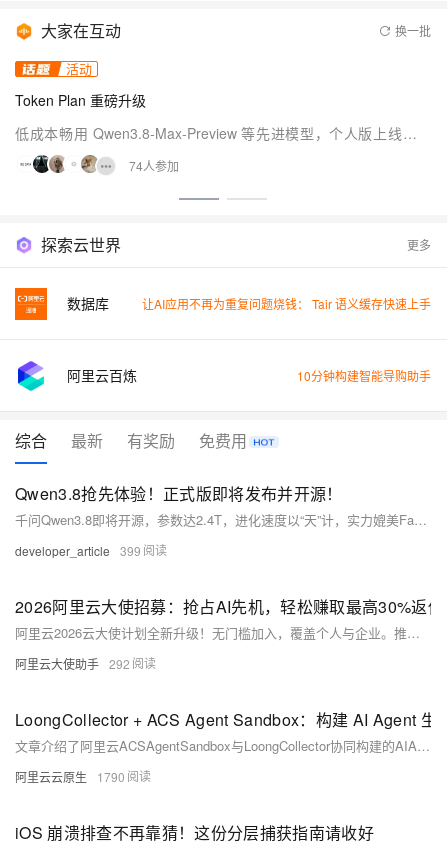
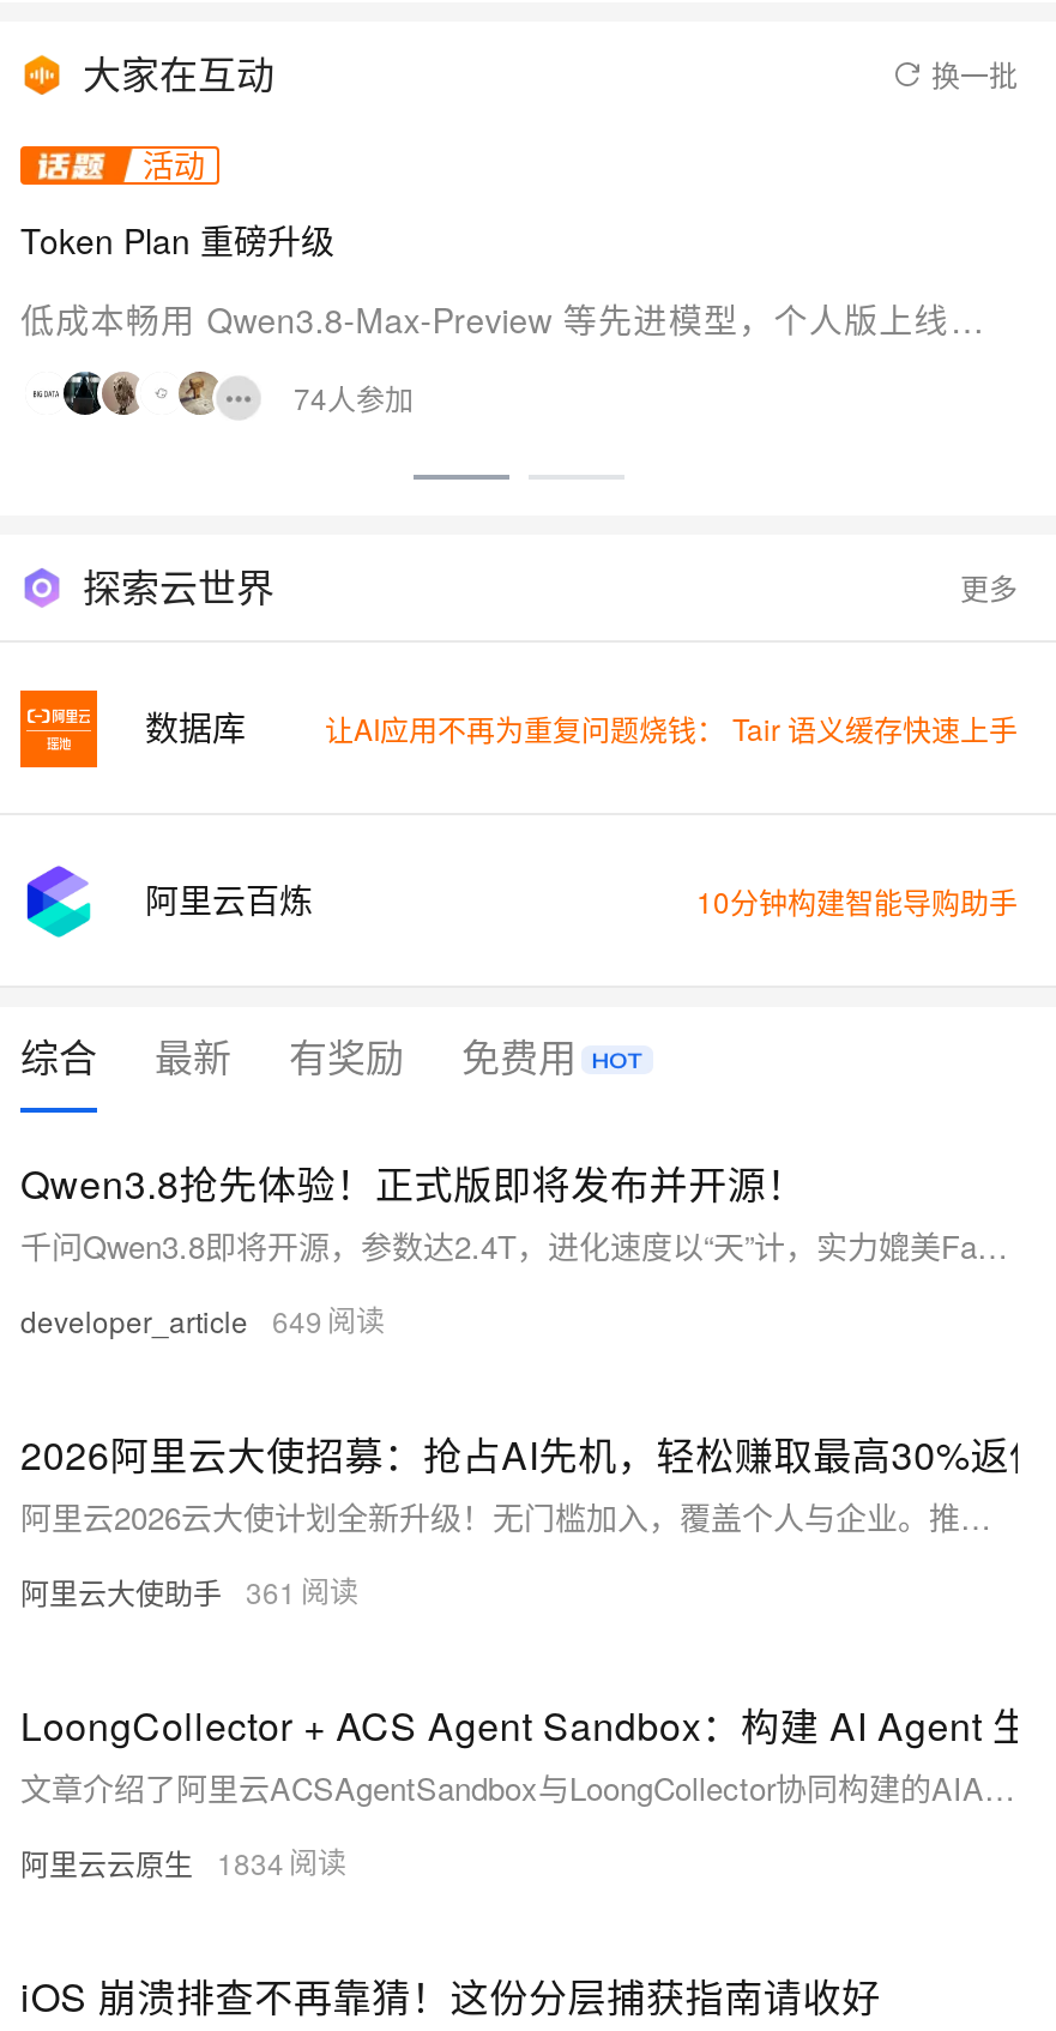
- developer_article 399
+ developer_article 649

- 阿里云大使助手 292
+ 阿里云大使助手 361

- 阿里云云原生 1790
+ 阿里云云原生 1834
